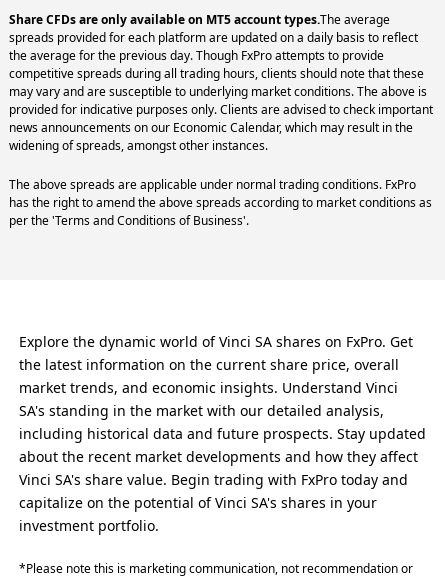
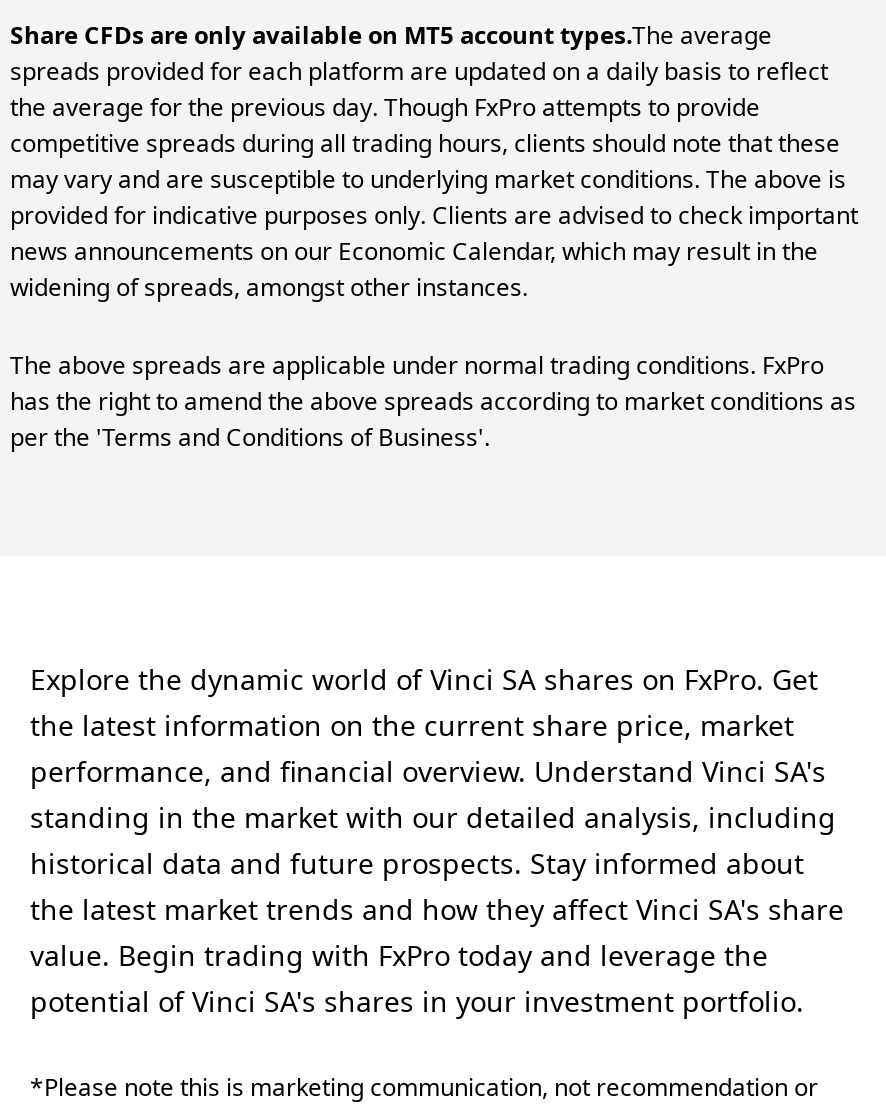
- the latest information on the current share price, overall
- market trends, and economic insights. Understand Vinci
- SA's standing in the market with our detailed analysis,
- including historical data and future prospects. Stay updated
- about the recent market developments and how they affect
- Vinci SA's share value. Begin trading with FxPro today and
- capitalize on the potential of Vinci SA's shares in your
- investment portfolio.
+ the latest information on the current share price, market
+ performance, and financial overview. Understand Vinci SA's
+ standing in the market with our detailed analysis, including
+ historical data and future prospects. Stay informed about
+ the latest market trends and how they affect Vinci SA's share
+ value. Begin trading with FxPro today and leverage the
+ potential of Vinci SA's shares in your investment portfolio.
